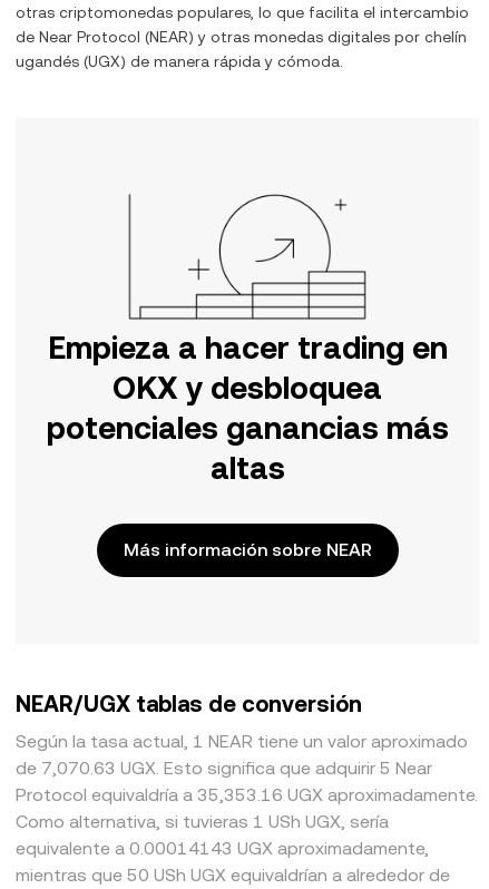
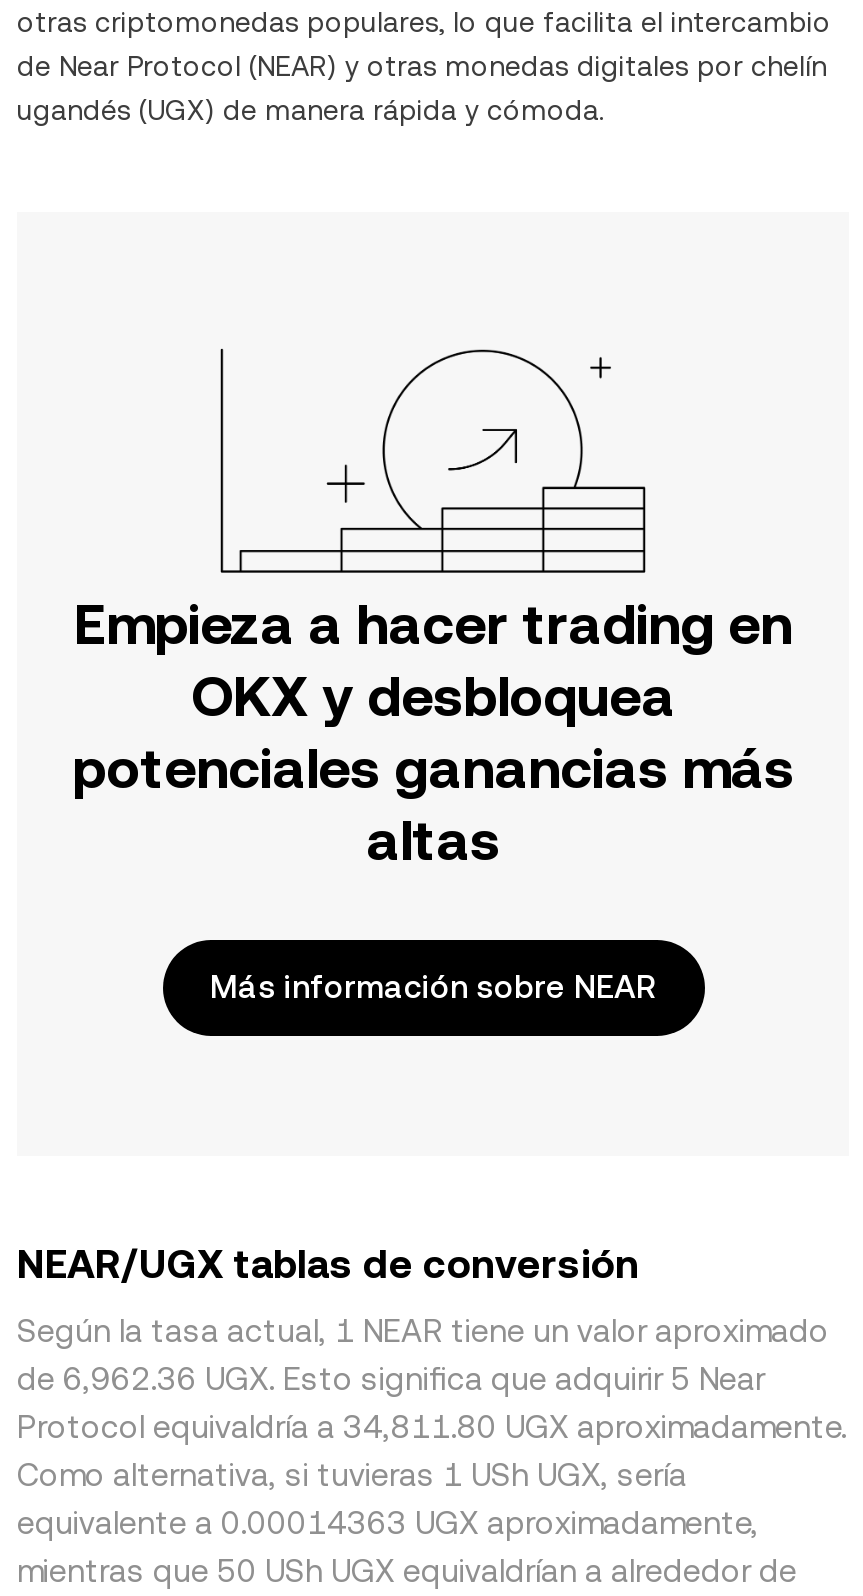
- de 7,070.63 UGX. Esto significa que adquirir 5 Near
+ de 6,962.36 UGX. Esto significa que adquirir 5 Near

- Protocol equivaldría a 35,353.16 UGX aproximadamente.
+ Protocol equivaldría a 34,811.80 UGX aproximadamente.

- equivalente a 0.00014143 UGX aproximadamente,
+ equivalente a 0.00014363 UGX aproximadamente,
